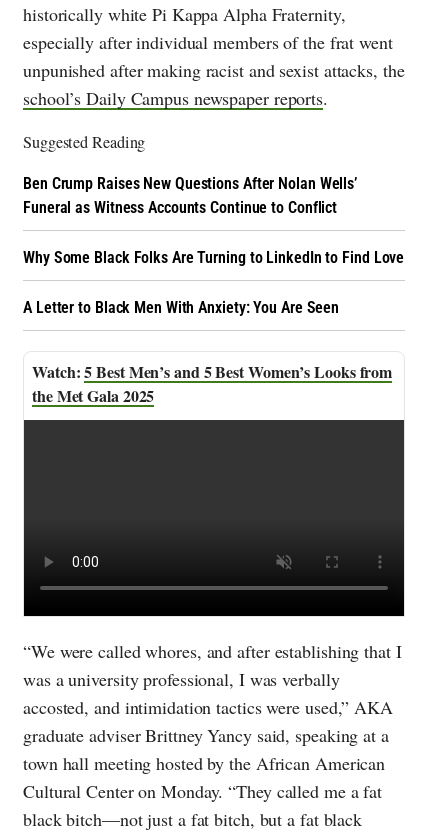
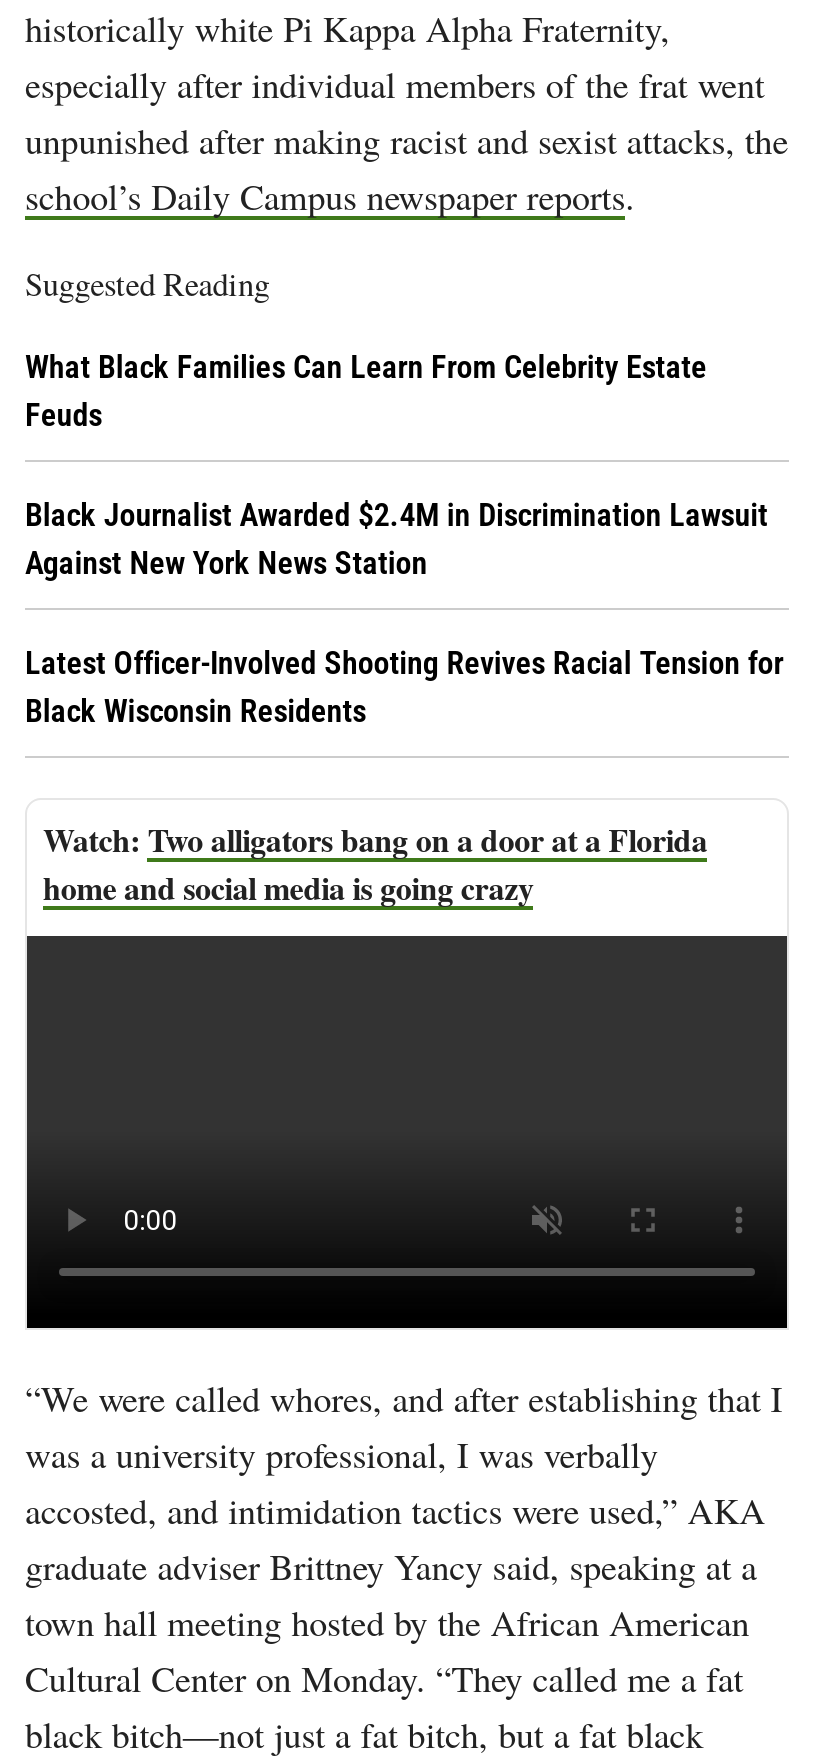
- Ben Crump Raises New Questions After Nolan Wells’
- Funeral as Witness Accounts Continue to Conflict
+ What Black Families Can Learn From Celebrity Estate
+ Feuds

- Why Some Black Folks Are Turning to LinkedIn to Find Love
+ Black Journalist Awarded $2.4M in Discrimination Lawsuit
+ Against New York News Station

- A Letter to Black Men With Anxiety: You Are Seen
+ Latest Officer-Involved Shooting Revives Racial Tension for
+ Black Wisconsin Residents

- 5 Best Men’s and 5 Best Women’s Looks from
- the Met Gala 2025
+ Two alligators bang on a door at a Florida
+ home and social media is going crazy
